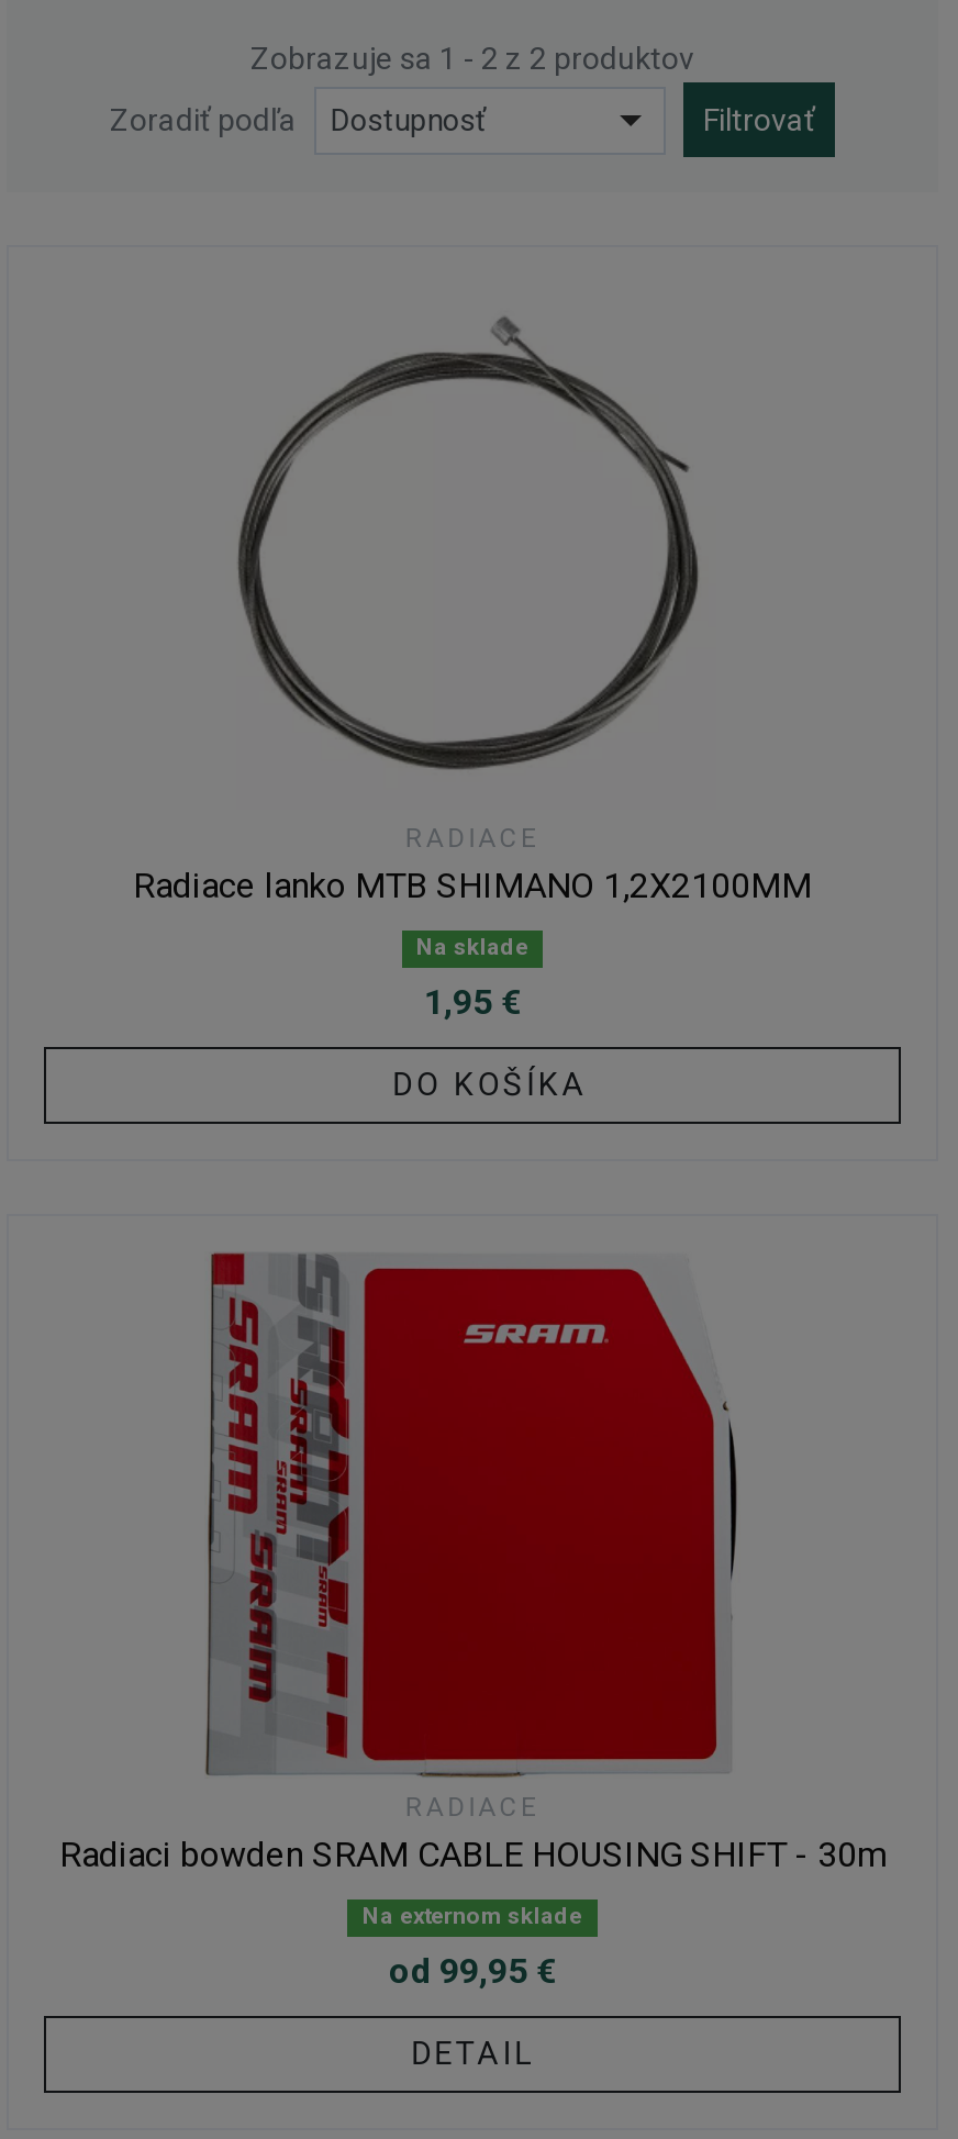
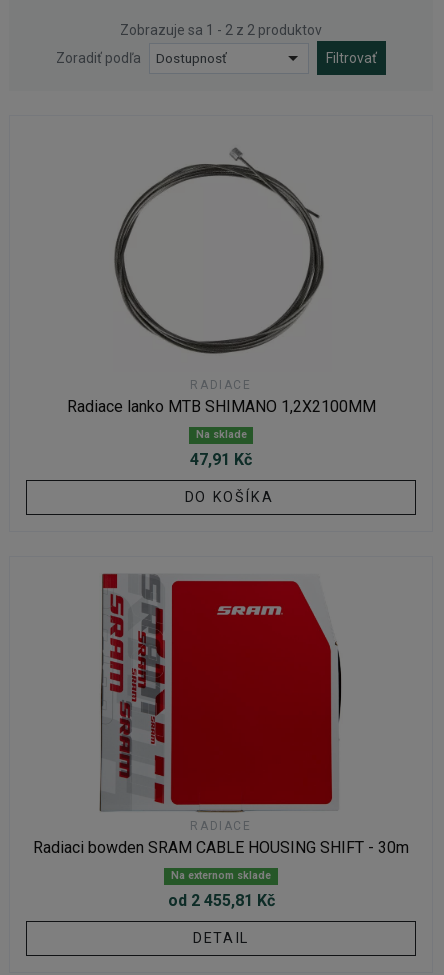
- 1,95 €
+ 47,91 Kč

- od 99,95 €
+ od 2 455,81 Kč
